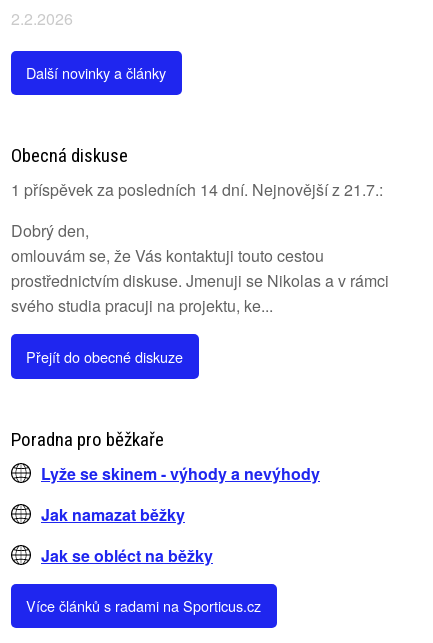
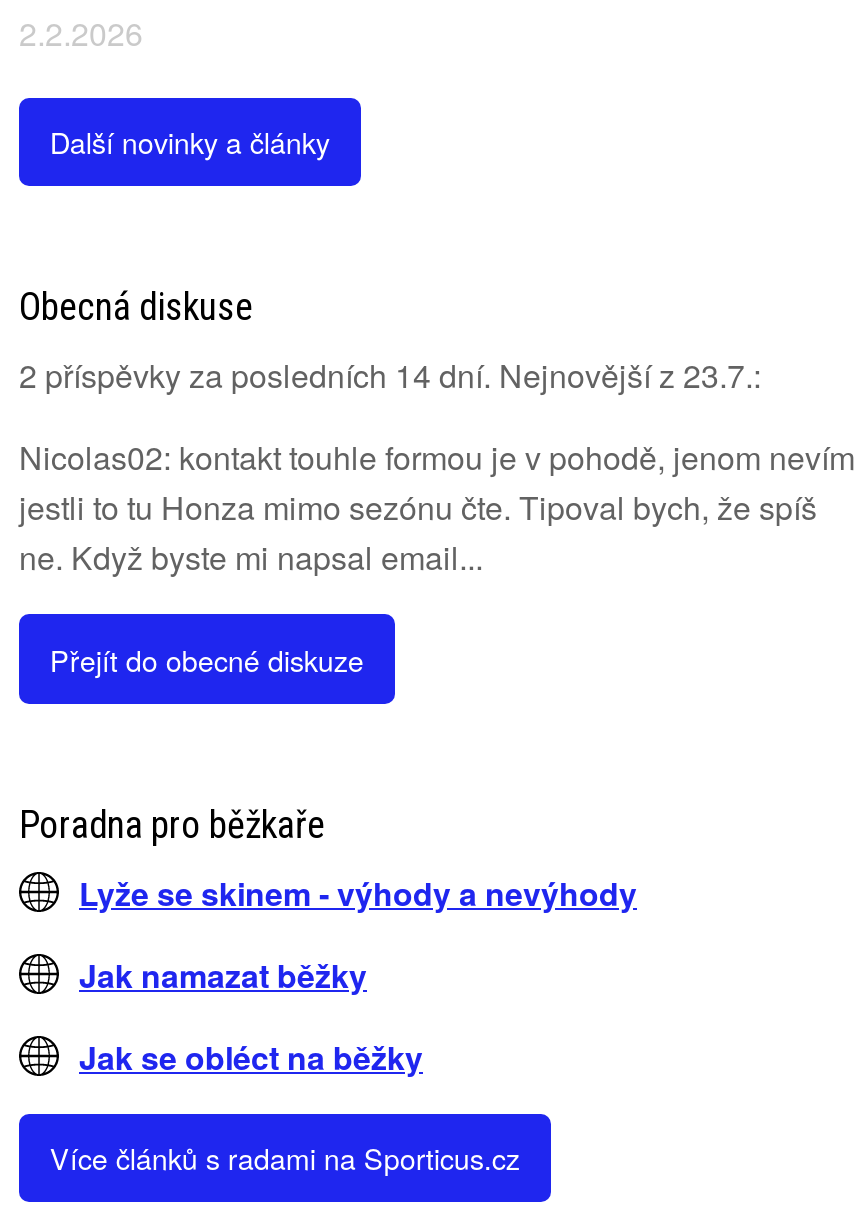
- 1 příspěvek za posledních 14 dní. Nejnovější z 21.7.:
+ 2 příspěvky za posledních 14 dní. Nejnovější z 23.7.:

- Dobrý den,
- omlouvám se, že Vás kontaktuji touto cestou
- prostřednictvím diskuse. Jmenuji se Nikolas a v rámci
- svého studia pracuji na projektu, ke...
+ Nicolas02: kontakt touhle formou je v pohodě, jenom nevím
+ jestli to tu Honza mimo sezónu čte. Tipoval bych, že spíš
+ ne. Když byste mi napsal email...
